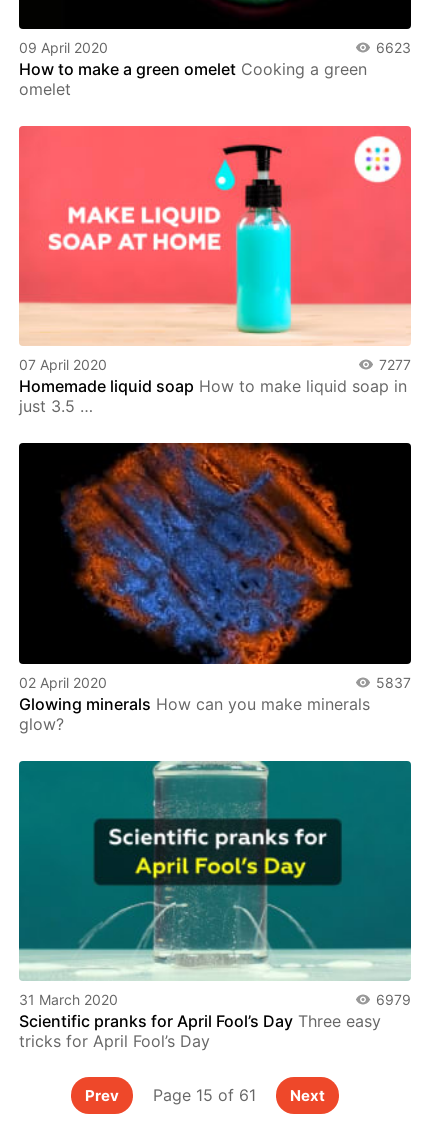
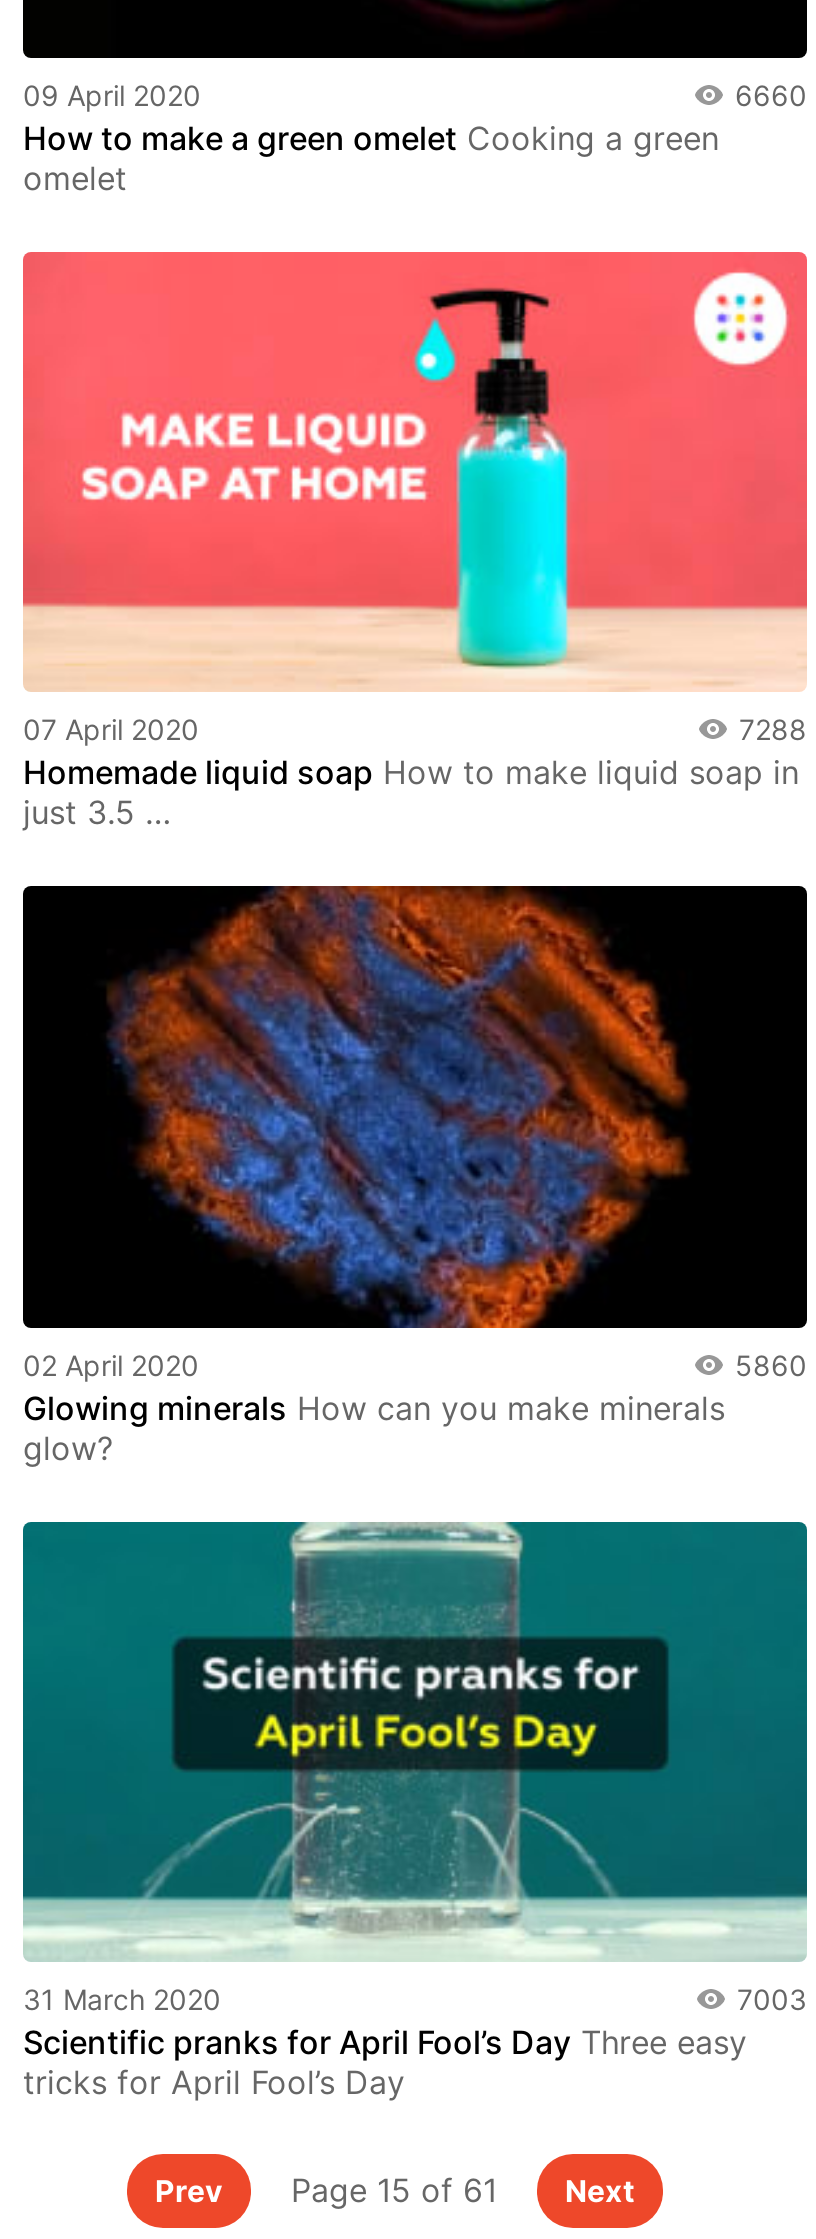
- 6623
+ 6660

- 7277
+ 7288

- 5837
+ 5860

- 6979
+ 7003
